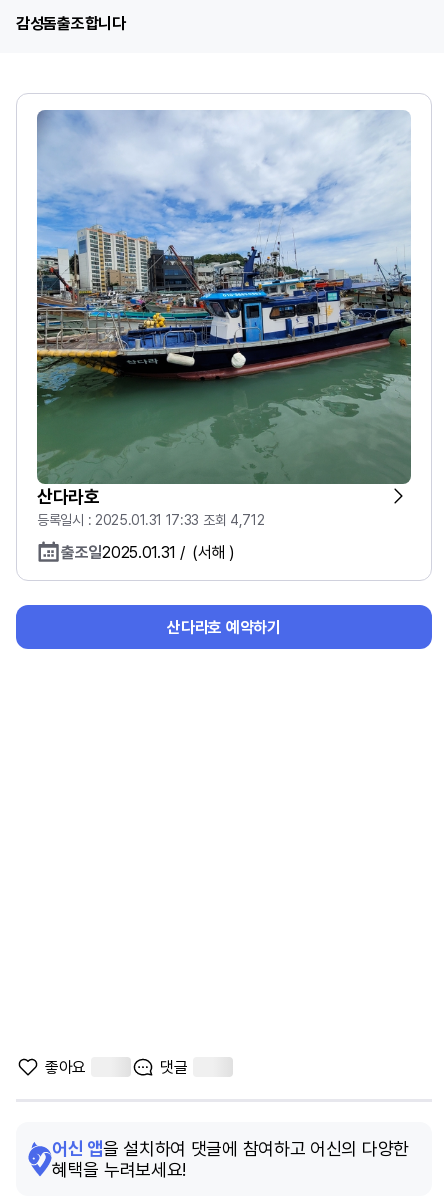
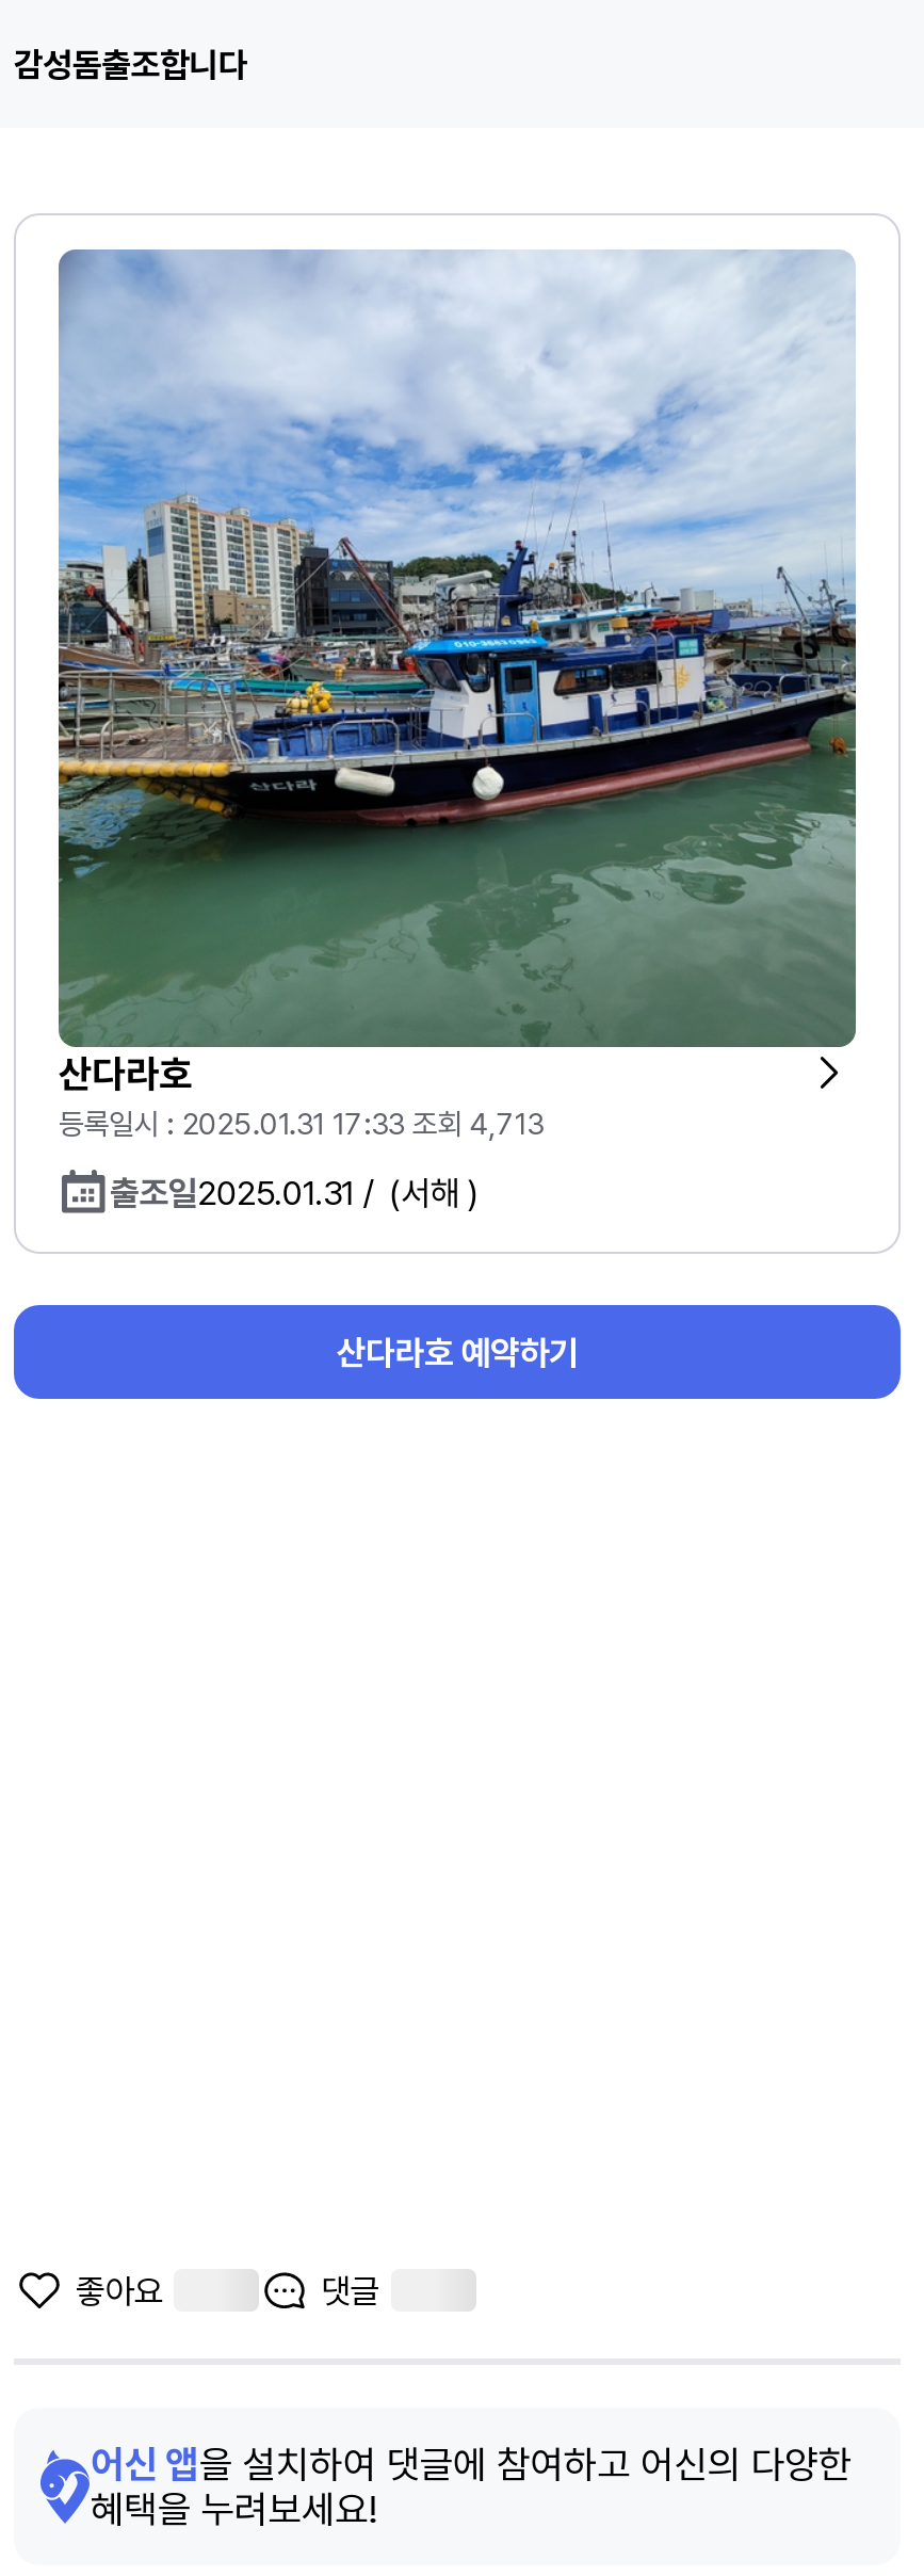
- 등록일시 : 2025.01.31 17:33 조회 4,712
+ 등록일시 : 2025.01.31 17:33 조회 4,713
